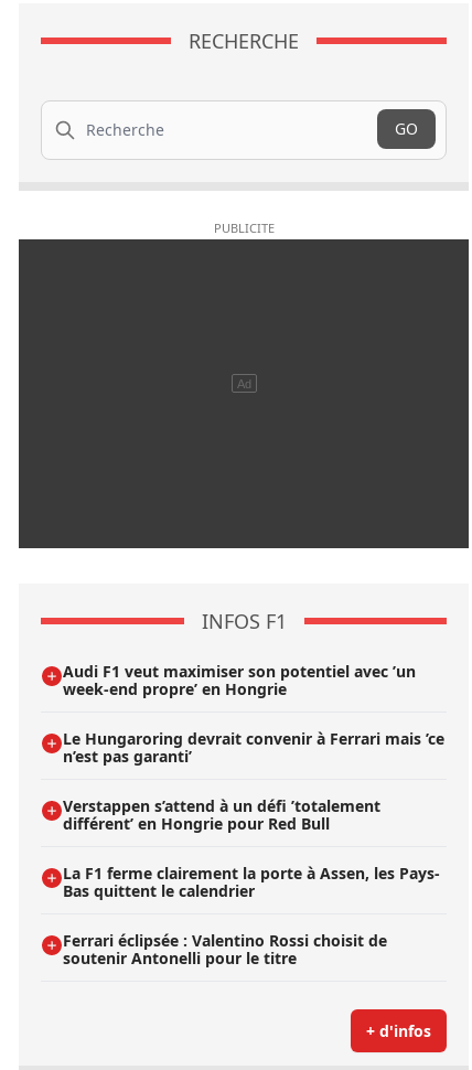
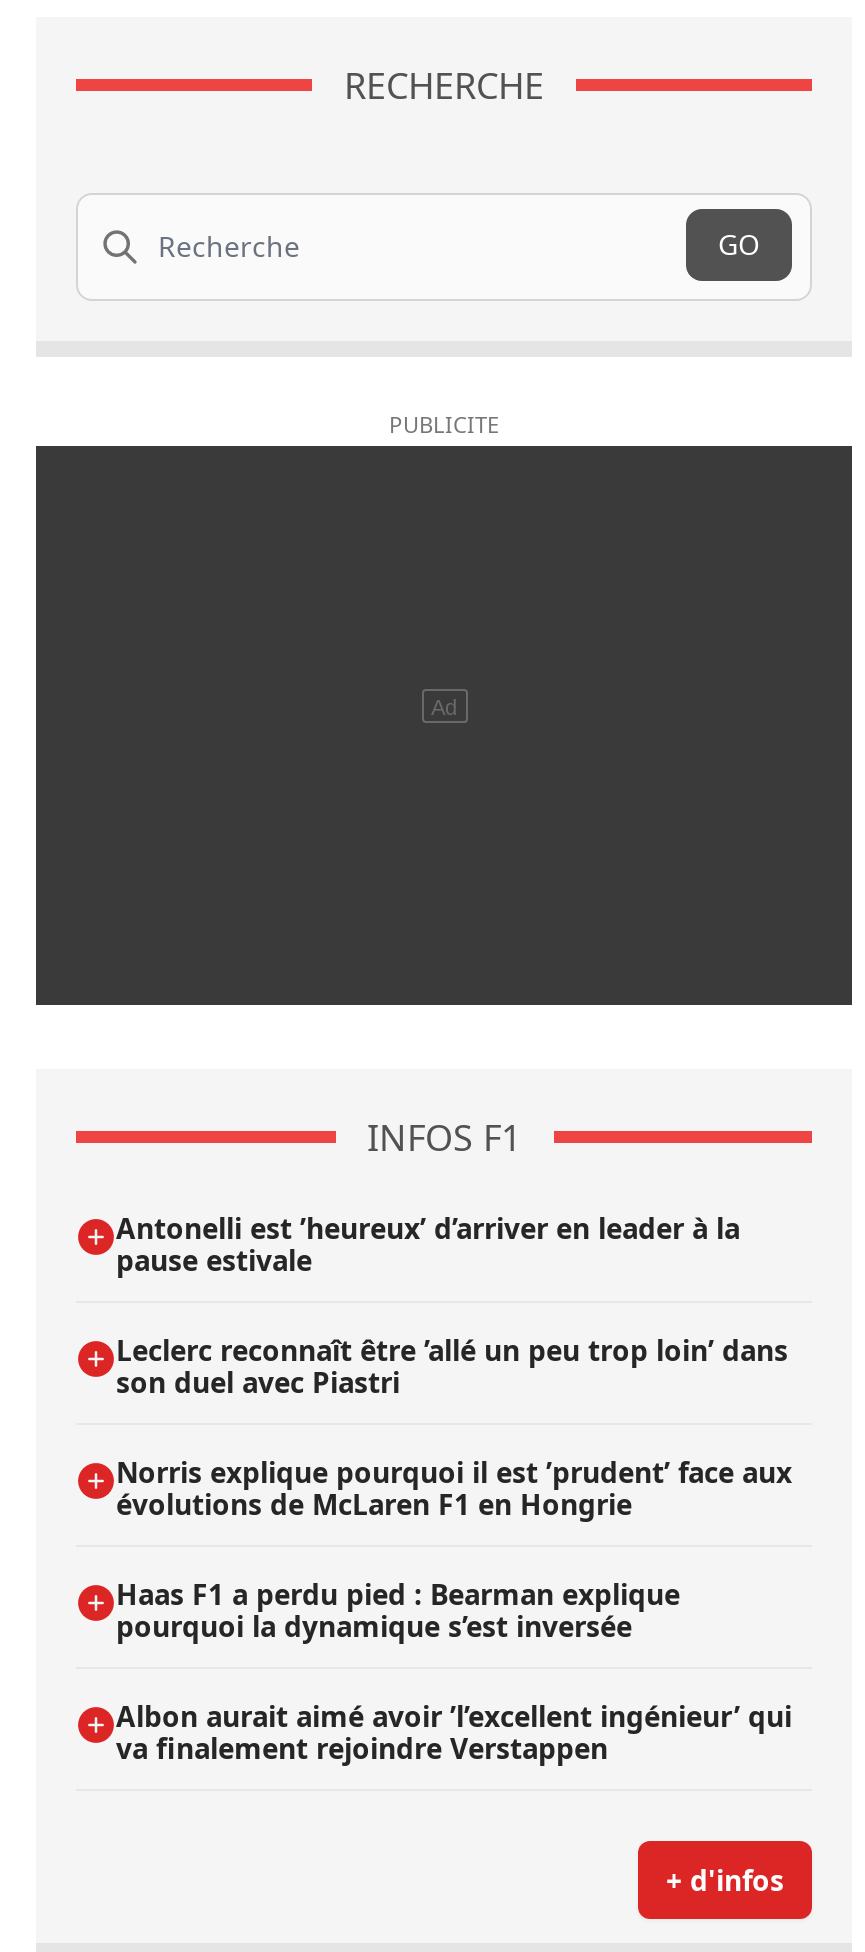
- Audi F1 veut maximiser son potentiel avec ’un
- week-end propre’ en Hongrie
+ Antonelli est ’heureux’ d’arriver en leader à la
+ pause estivale

- Le Hungaroring devrait convenir à Ferrari mais ’ce
- n’est pas garanti’
+ Leclerc reconnaît être ’allé un peu trop loin’ dans
+ son duel avec Piastri

- Verstappen s’attend à un défi ’totalement
- différent’ en Hongrie pour Red Bull
+ Norris explique pourquoi il est ’prudent’ face aux
+ évolutions de McLaren F1 en Hongrie

- La F1 ferme clairement la porte à Assen, les Pays-
- Bas quittent le calendrier
+ Haas F1 a perdu pied : Bearman explique
+ pourquoi la dynamique s’est inversée

- Ferrari éclipsée : Valentino Rossi choisit de
- soutenir Antonelli pour le titre
+ Albon aurait aimé avoir ’l’excellent ingénieur’ qui
+ va finalement rejoindre Verstappen
